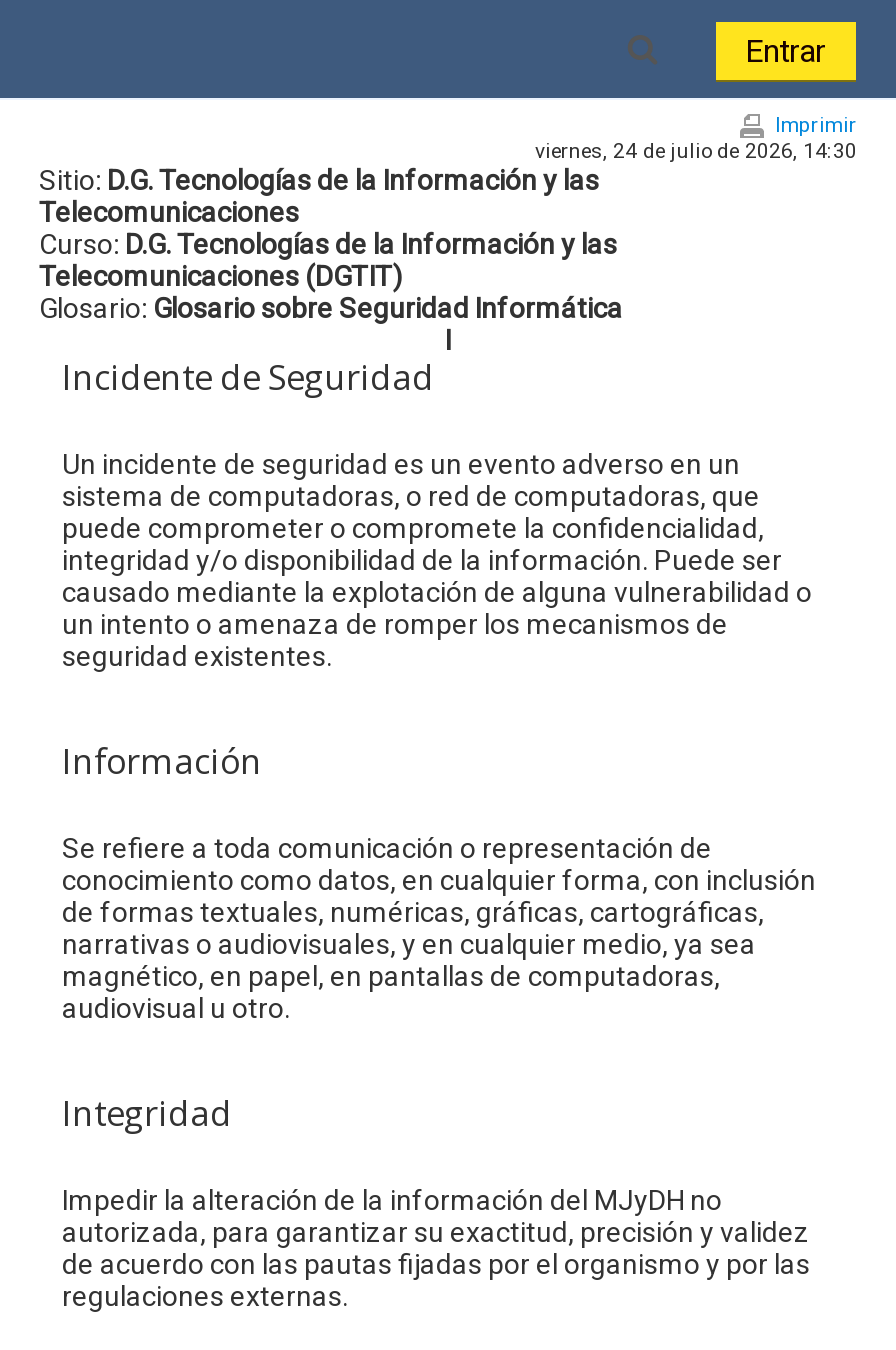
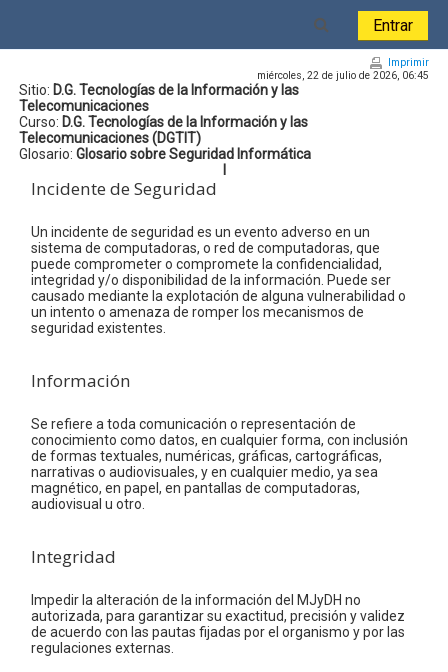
- viernes, 24 de julio de 2026, 14:30
+ miércoles, 22 de julio de 2026, 06:45
